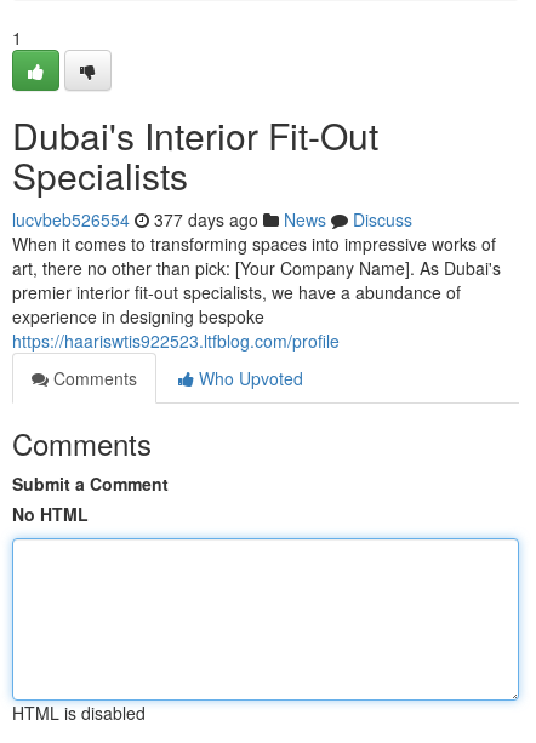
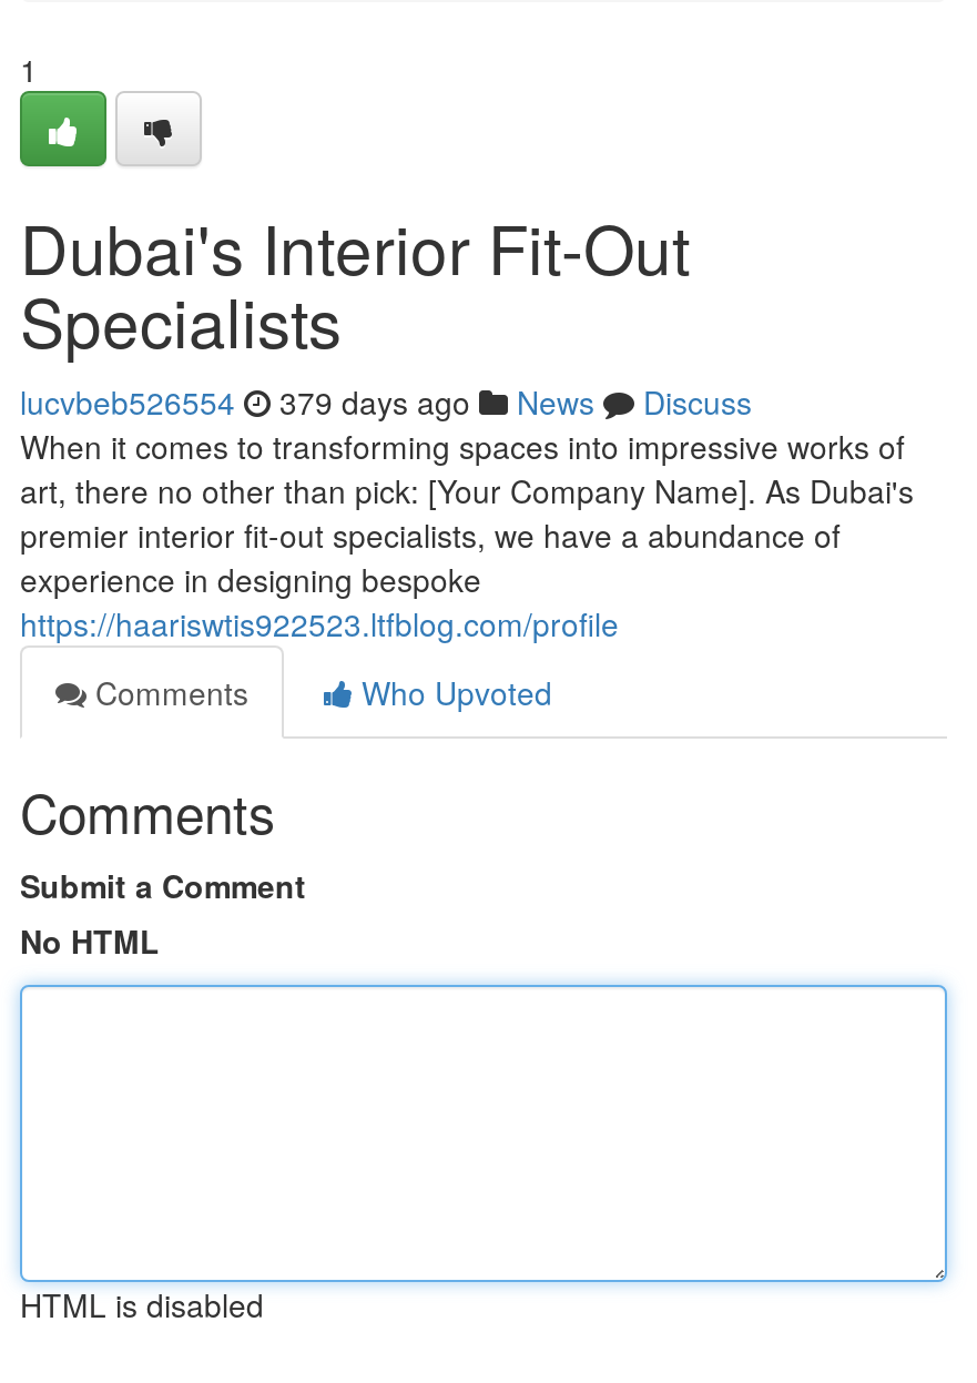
- lucvbeb526554 377 days ago News Discuss
+ lucvbeb526554 379 days ago News Discuss
